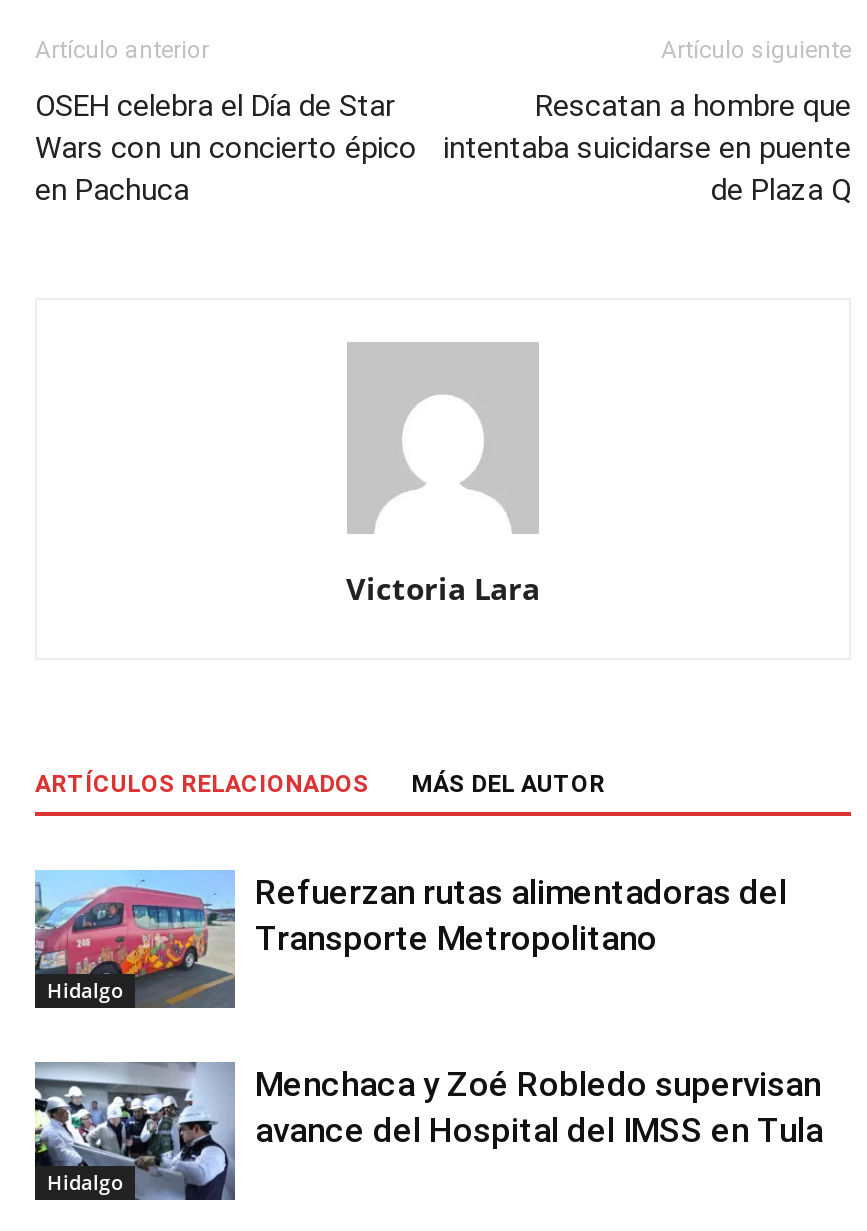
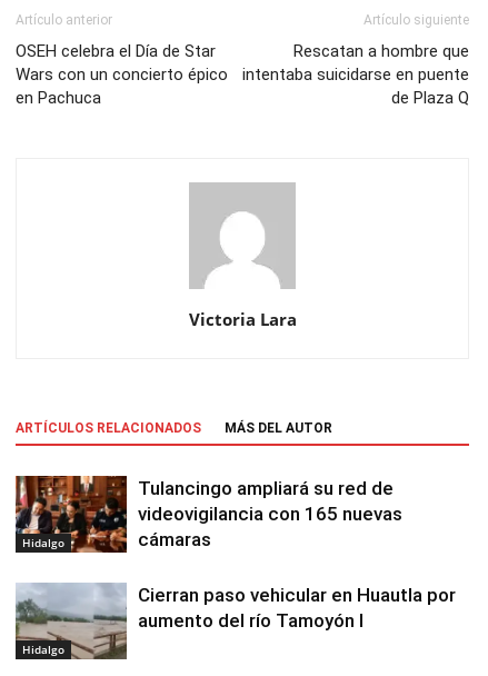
- [image]
- Refuerzan rutas alimentadoras del
- Transporte Metropolitano
+ [image]
+ Tulancingo ampliará su red de
+ videovigilancia con 165 nuevas
+ cámaras

- [image]
- Menchaca y Zoé Robledo supervisan
- avance del Hospital del IMSS en Tula
+ [image]
+ Cierran paso vehicular en Huautla por
+ aumento del río Tamoyón I
